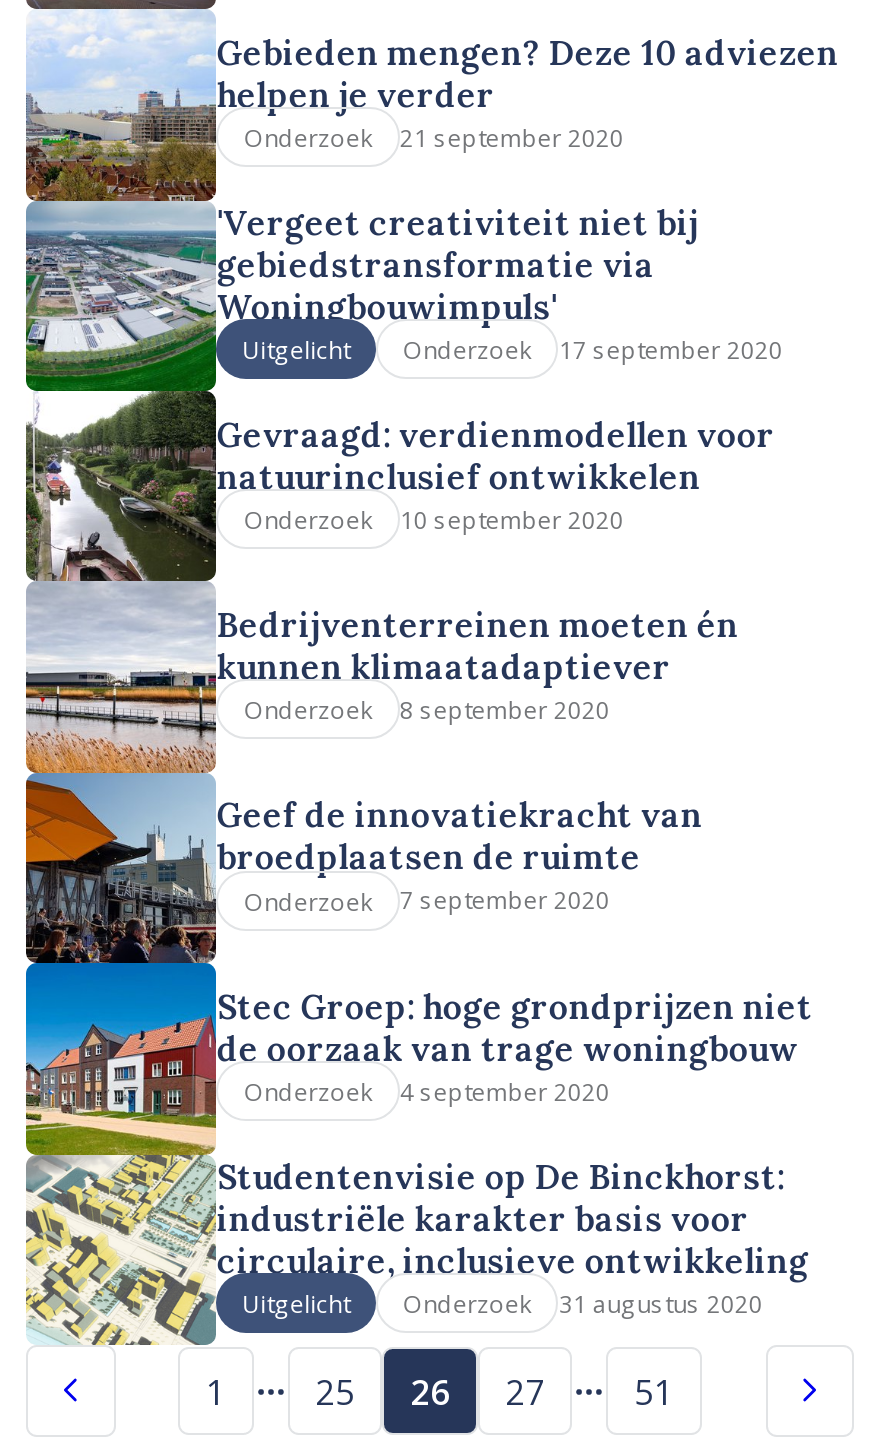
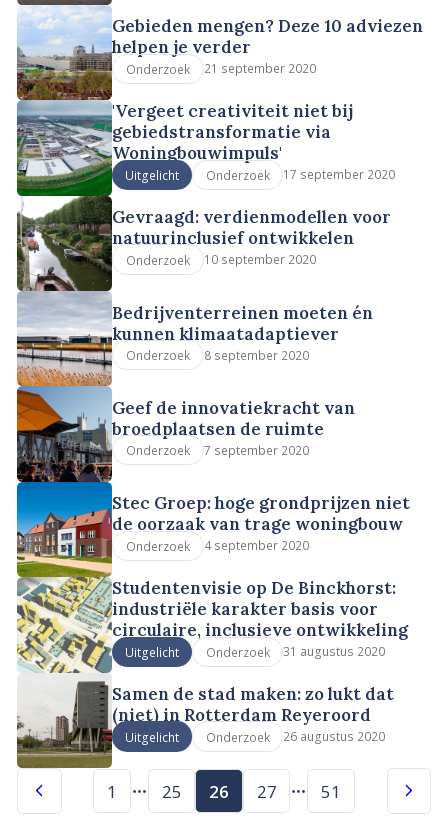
+ [image]
+ Samen de stad maken: zo lukt dat
+ (niet) in Rotterdam Reyeroord
+ Uitgelicht
+ Onderzoek
+ 26 augustus 2020
